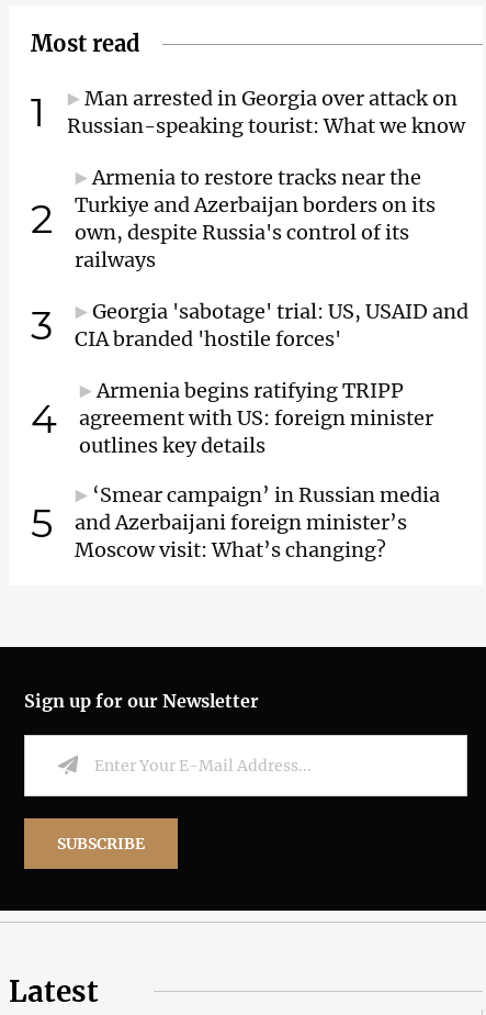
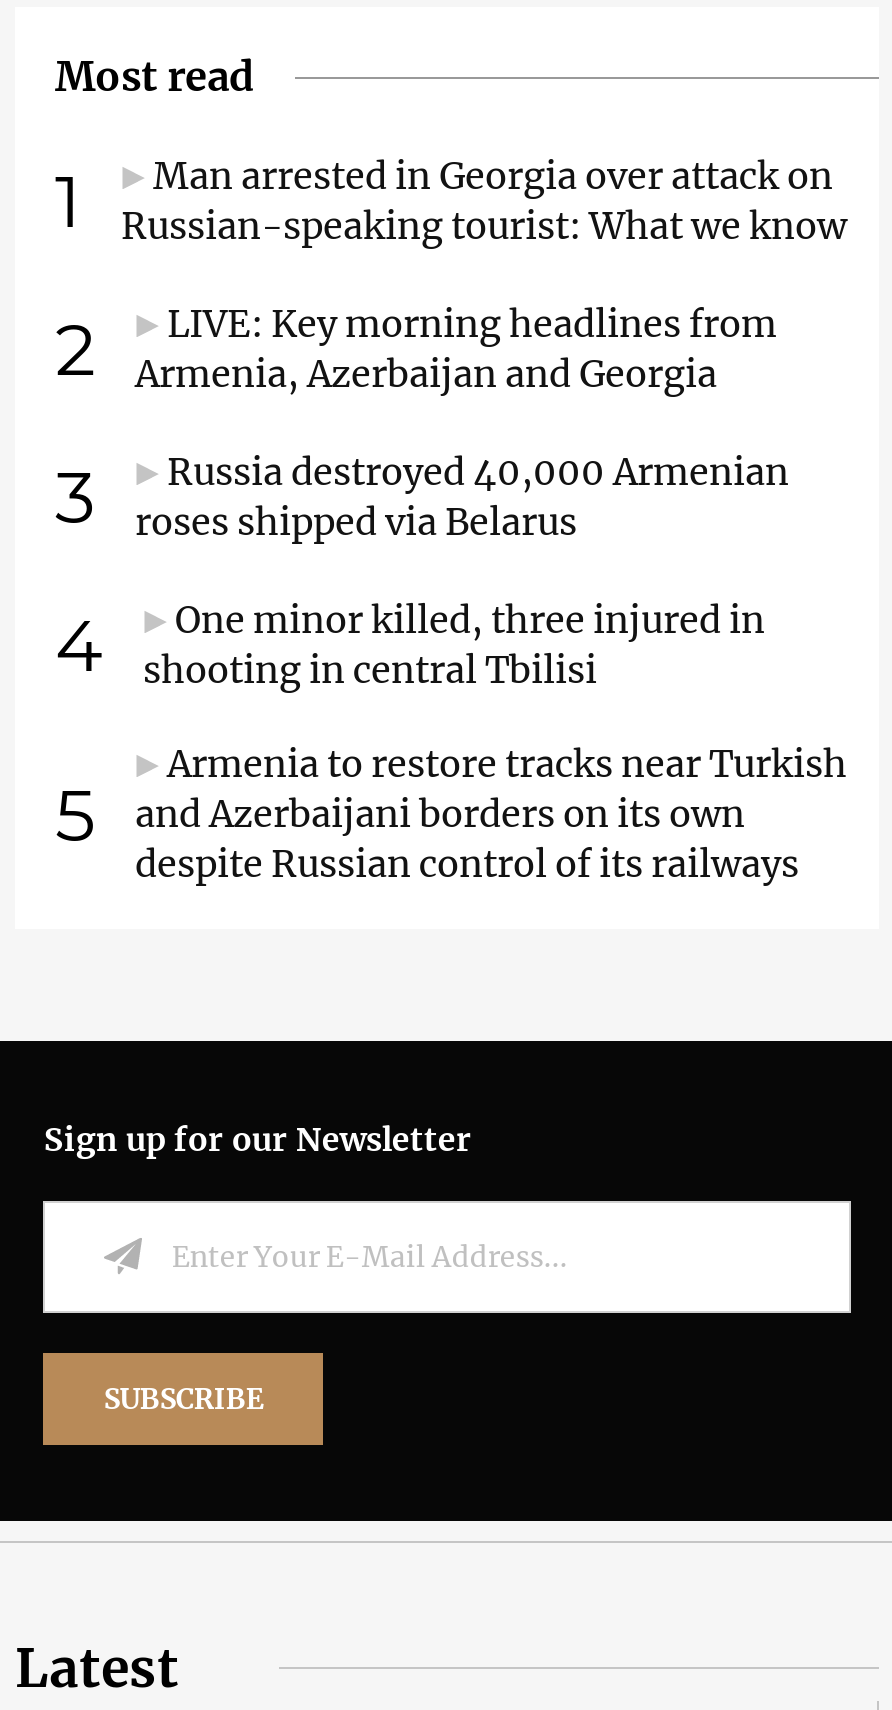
- Armenia to restore tracks near the
- Turkiye and Azerbaijan borders on its
- own, despite Russia's control of its
- railways
+ LIVE: Key morning headlines from
+ Armenia, Azerbaijan and Georgia

- Georgia 'sabotage' trial: US, USAID and
- CIA branded 'hostile forces'
+ Russia destroyed 40,000 Armenian
+ roses shipped via Belarus

- Armenia begins ratifying TRIPP
- agreement with US: foreign minister
- outlines key details
+ One minor killed, three injured in
+ shooting in central Tbilisi

- ‘Smear campaign’ in Russian media
- and Azerbaijani foreign minister’s
- Moscow visit: What’s changing?
+ Armenia to restore tracks near Turkish
+ and Azerbaijani borders on its own
+ despite Russian control of its railways
